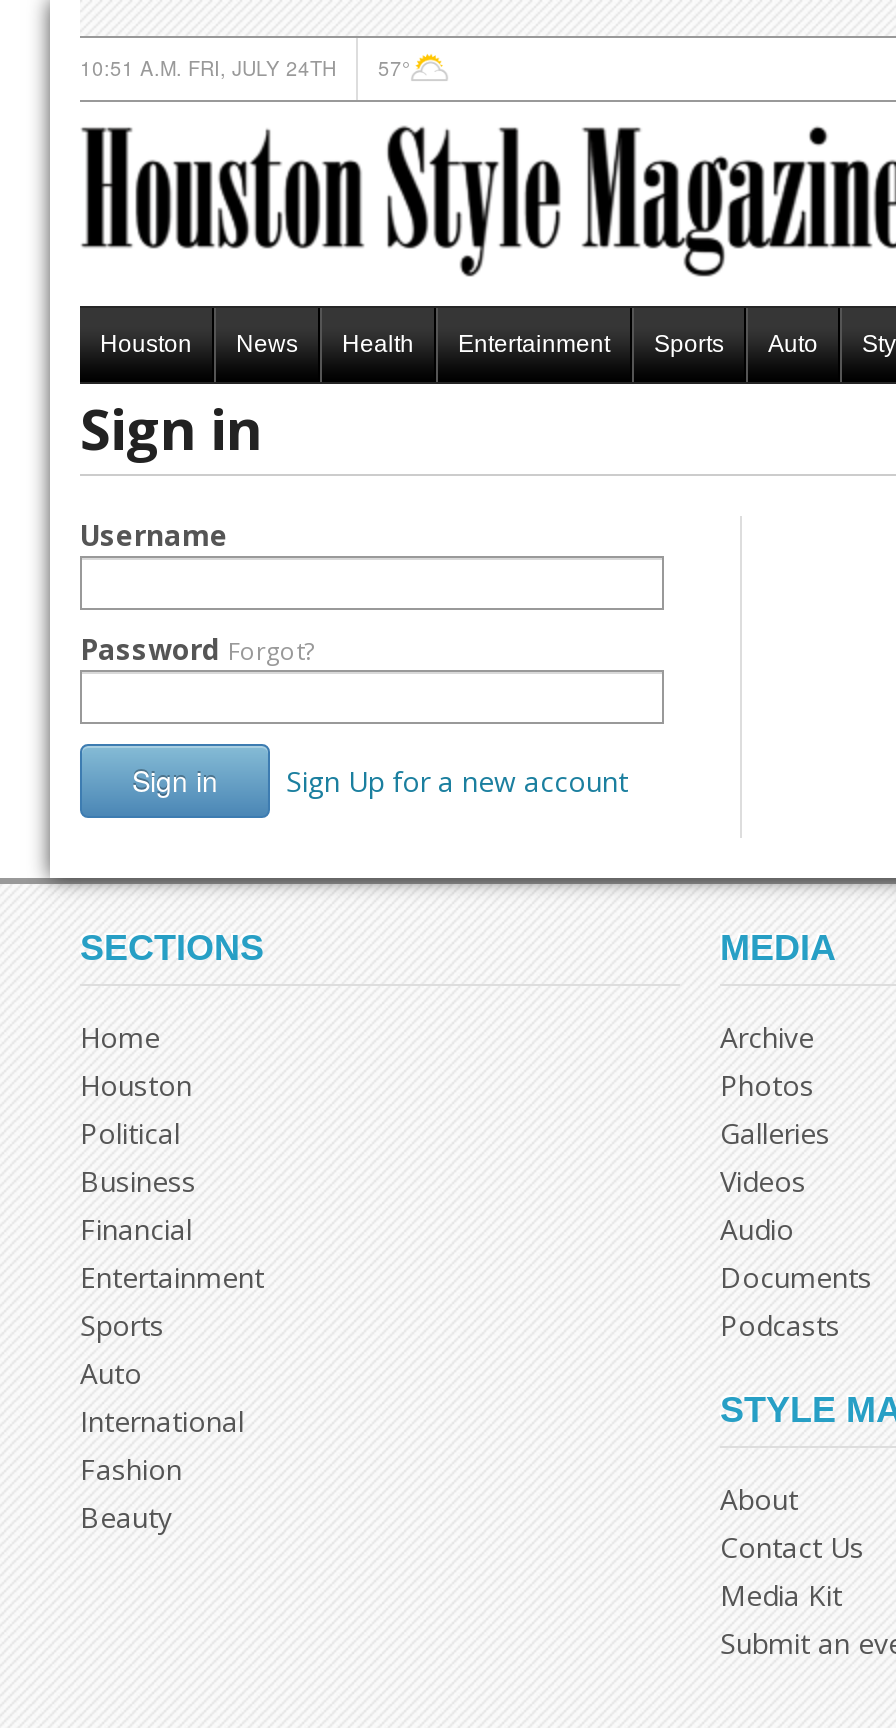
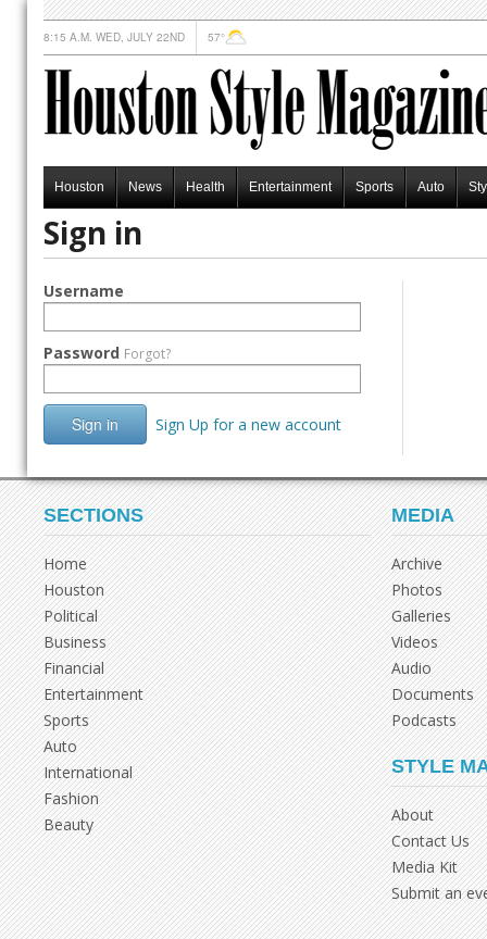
- 10:51 A.M. FRI, JULY 24TH 57°
+ 8:15 A.M. WED, JULY 22ND 57°
